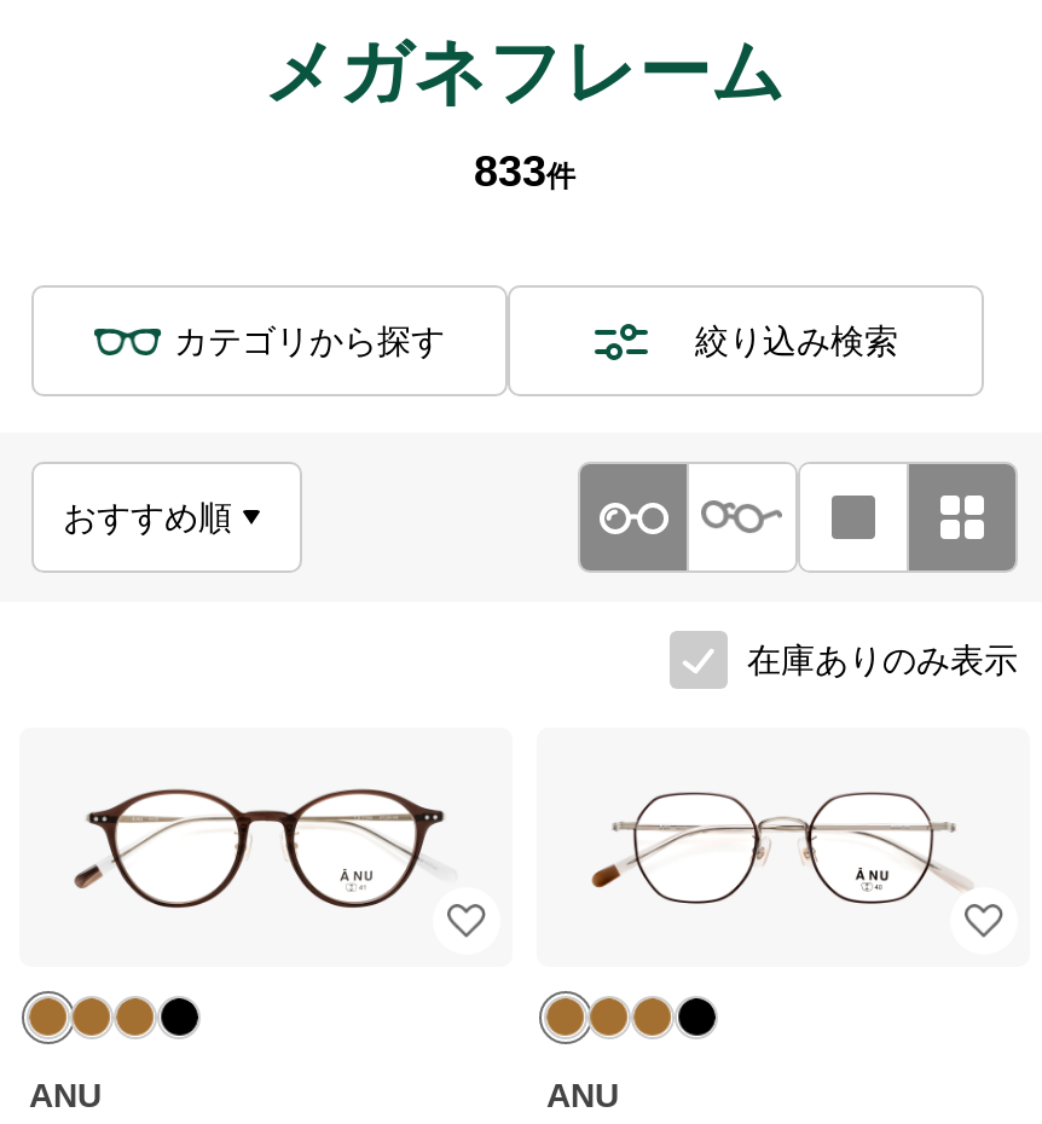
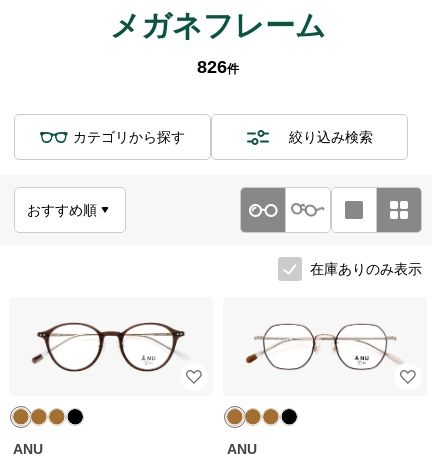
- 833件
+ 826件
